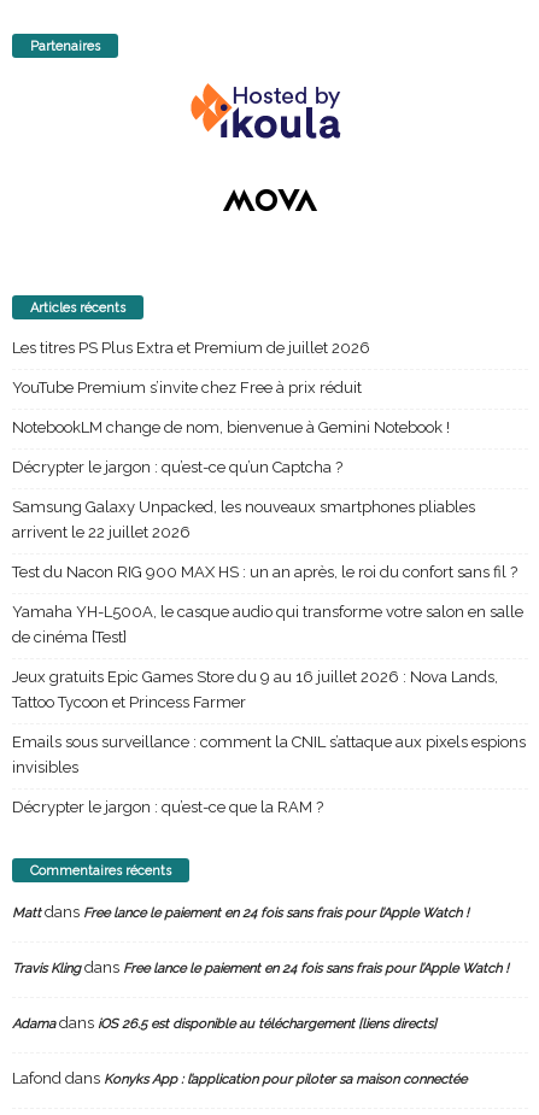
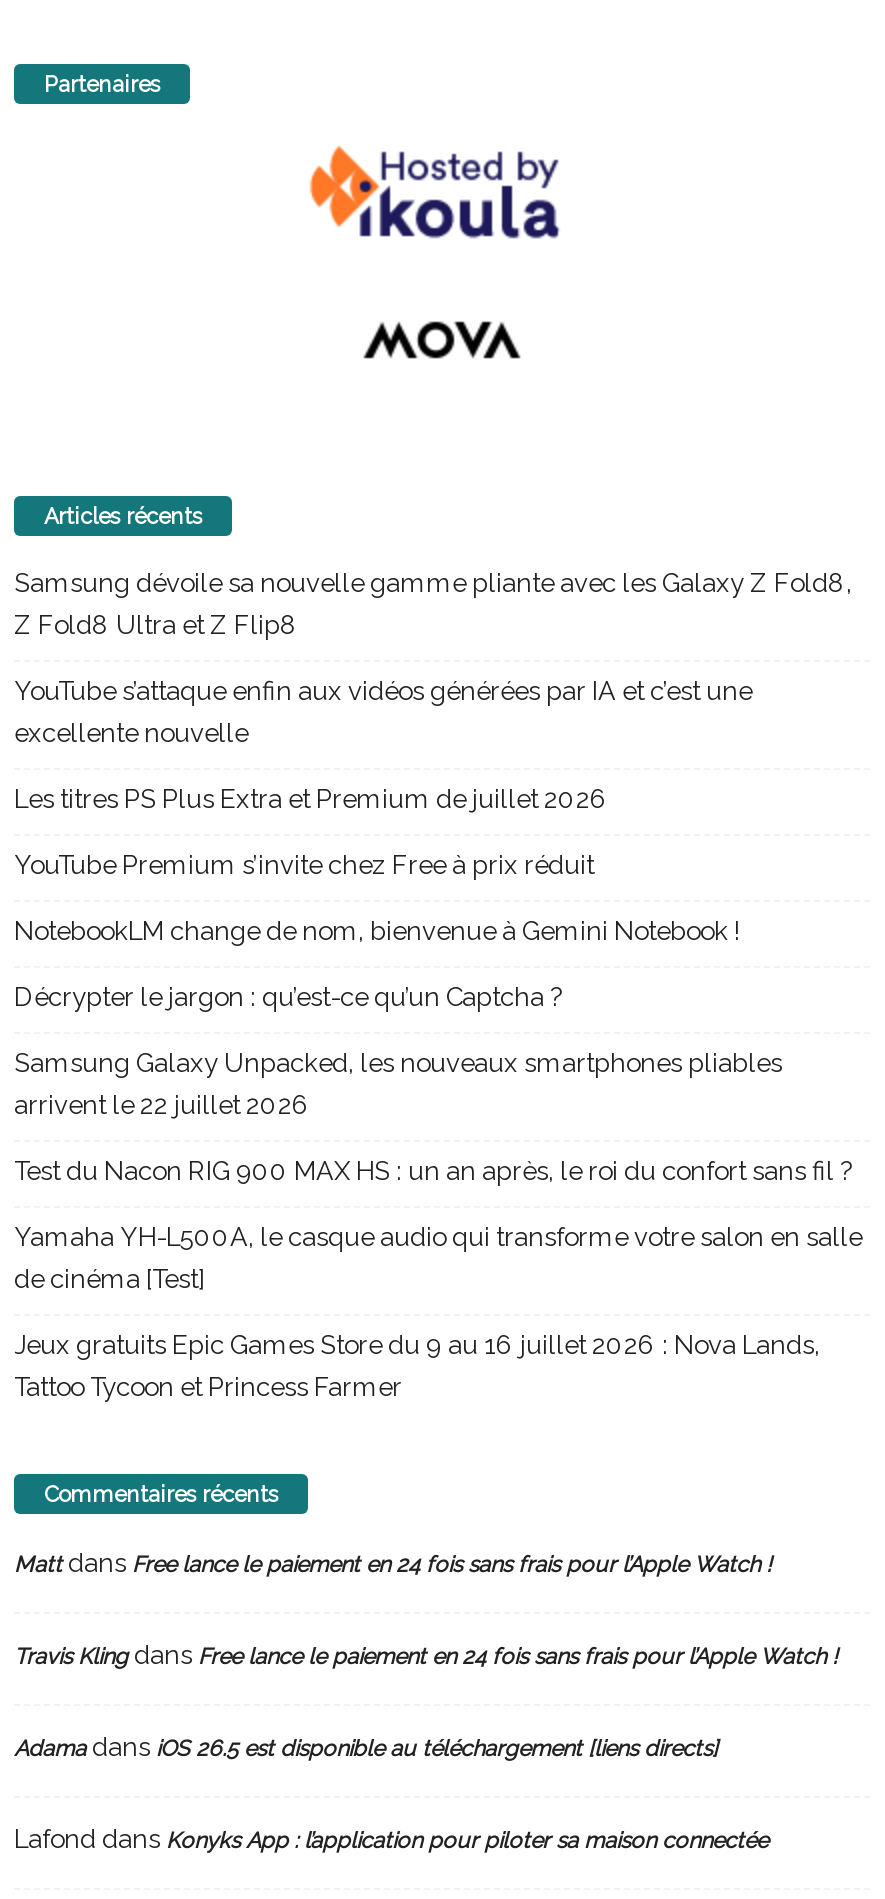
+ Samsung dévoile sa nouvelle gamme pliante avec les Galaxy Z Fold8,
+ Z Fold8 Ultra et Z Flip8
+ YouTube s’attaque enfin aux vidéos générées par IA et c’est une
+ excellente nouvelle

moved down: Les titres PS Plus Extra et Premium de juillet 2026 | YouTube Premium s’invite chez Free à prix réduit | NotebookLM change de nom, bienvenue à Gemini Notebook ! | ... | Jeux gratuits Epic Games Store du 9 au 16 juillet 2026 : Nova Lands, | Tattoo Tycoon et Princess Farmer

- Emails sous surveillance : comment la CNIL s’attaque aux pixels espions
- invisibles
- Décrypter le jargon : qu’est-ce que la RAM ?
